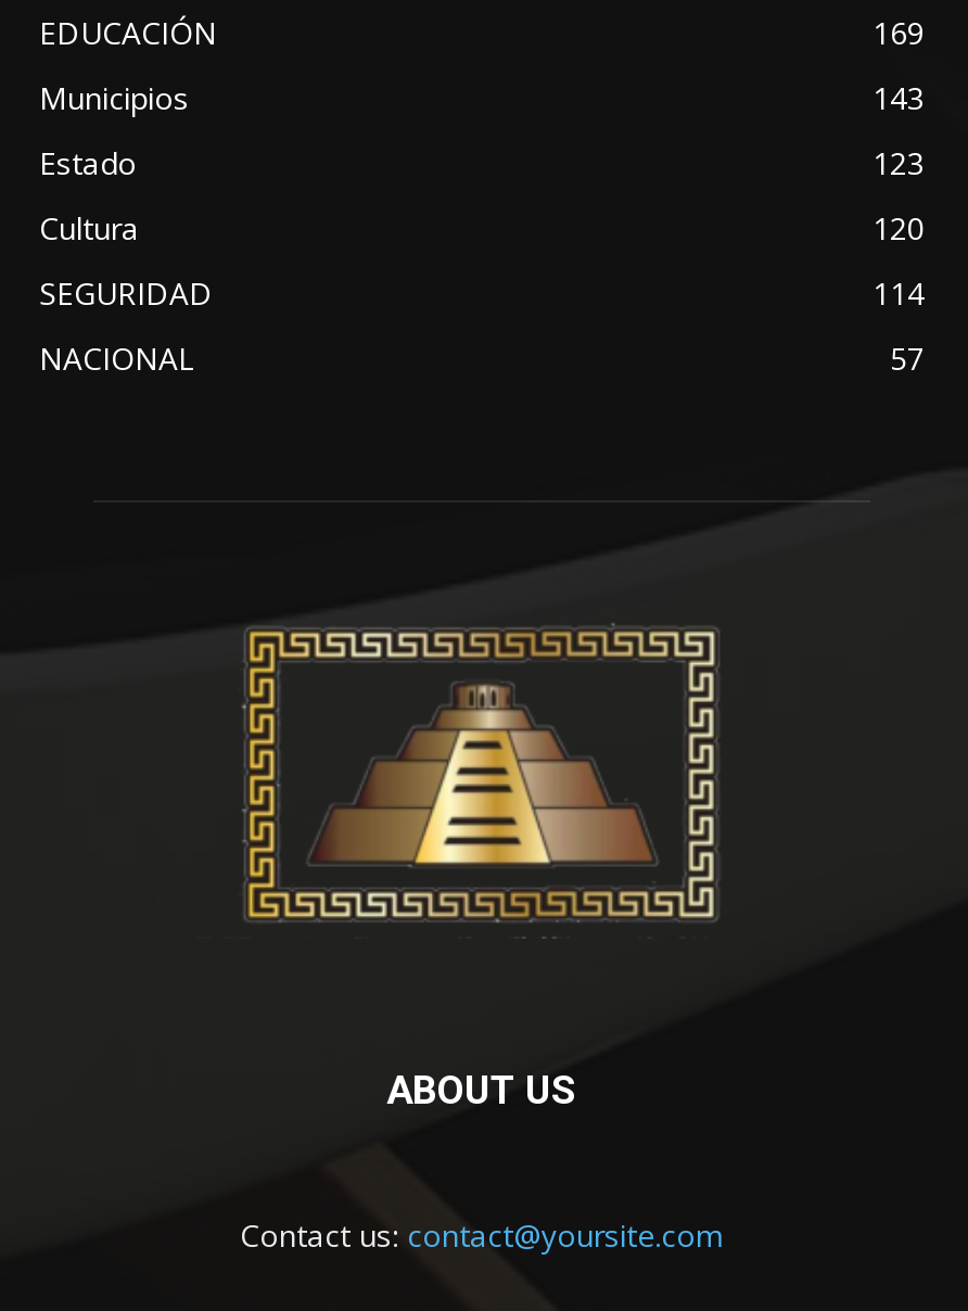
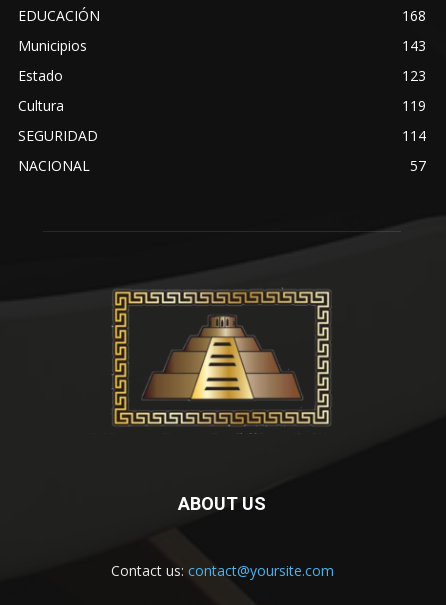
- 169
+ 168

- 120
+ 119
